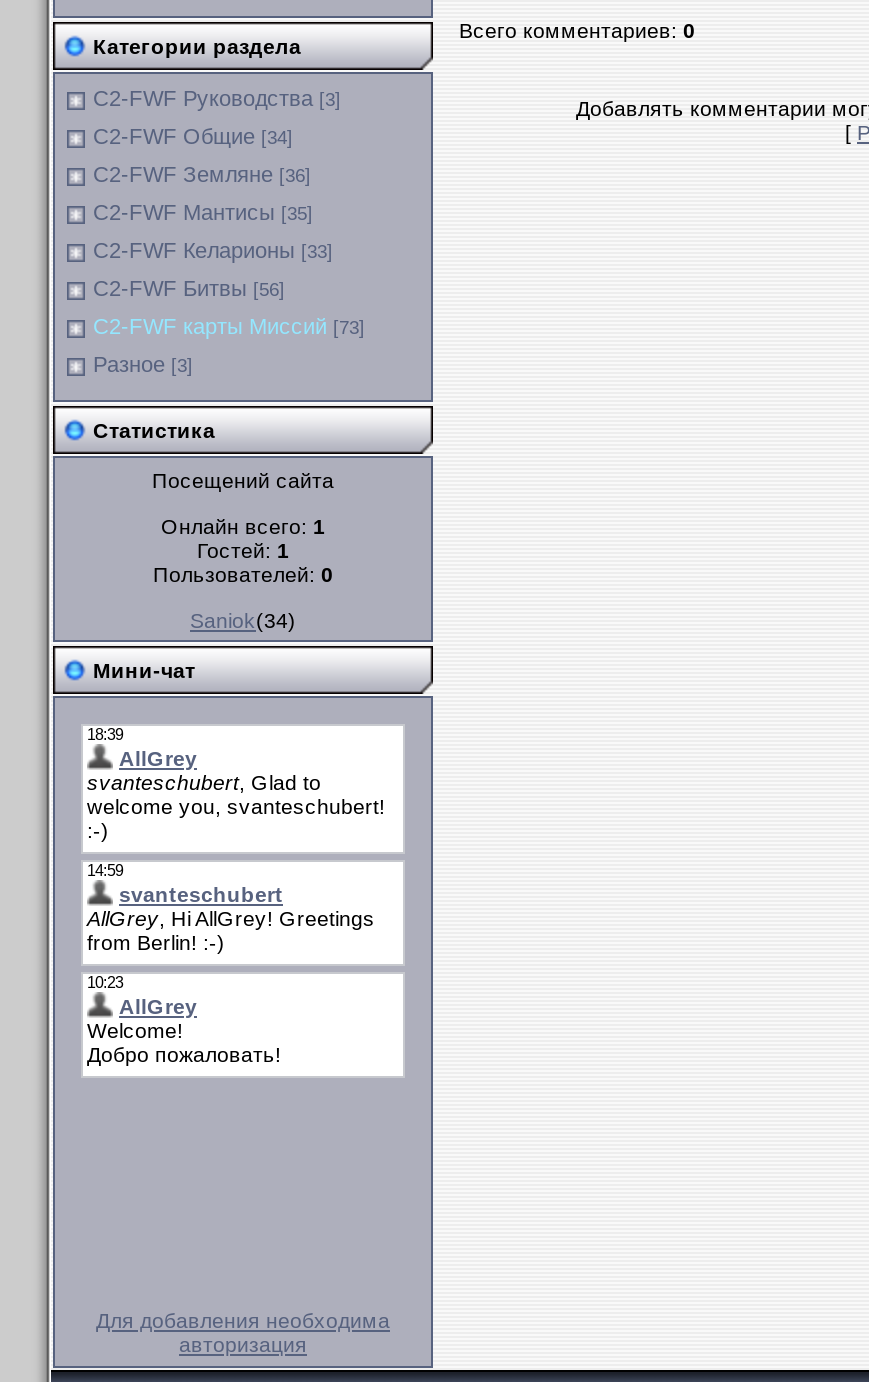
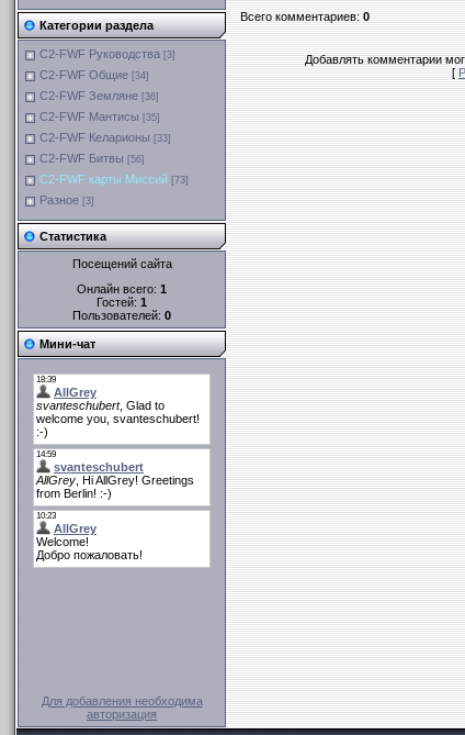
- Saniok(34)
